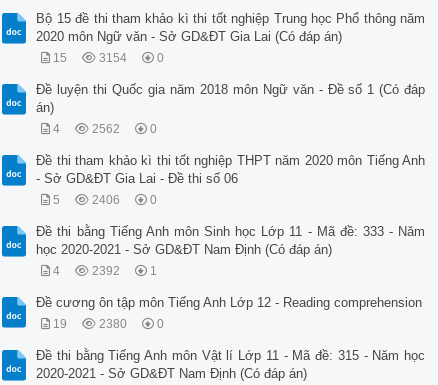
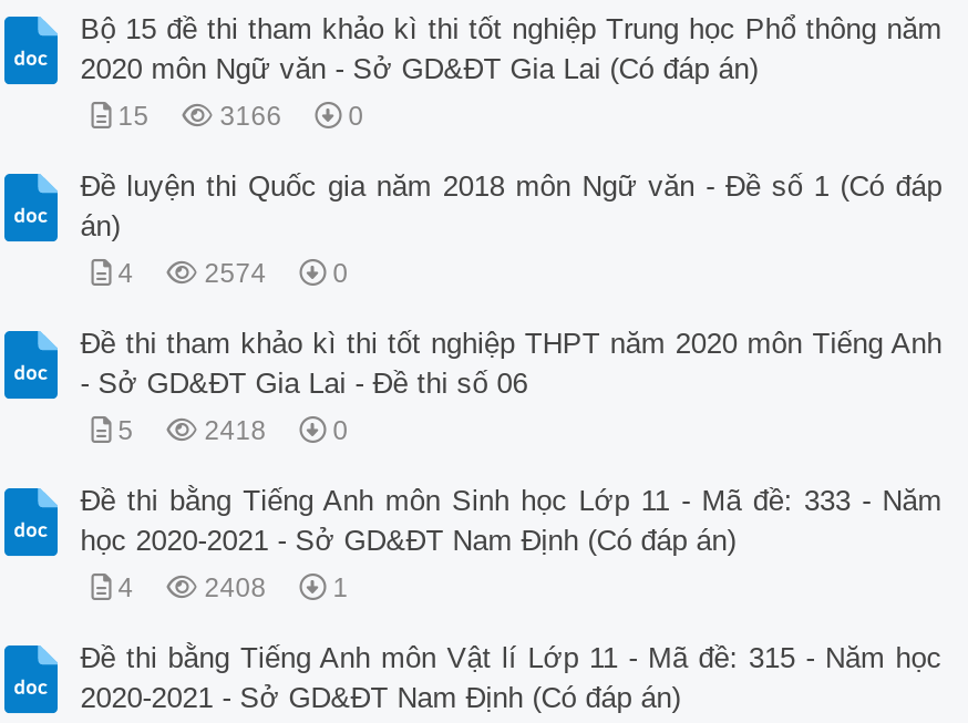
- 3154
+ 3166

- 2562
+ 2574

- 2406
+ 2418

- 2392
+ 2408

- Đề cương ôn tập môn Tiếng Anh Lớp 12 - Reading comprehension
- 19
- 2380
- 0
